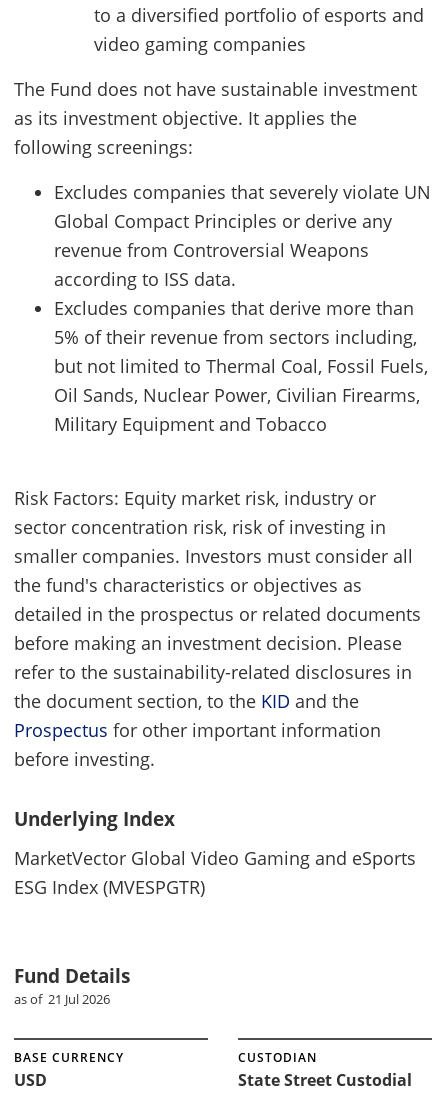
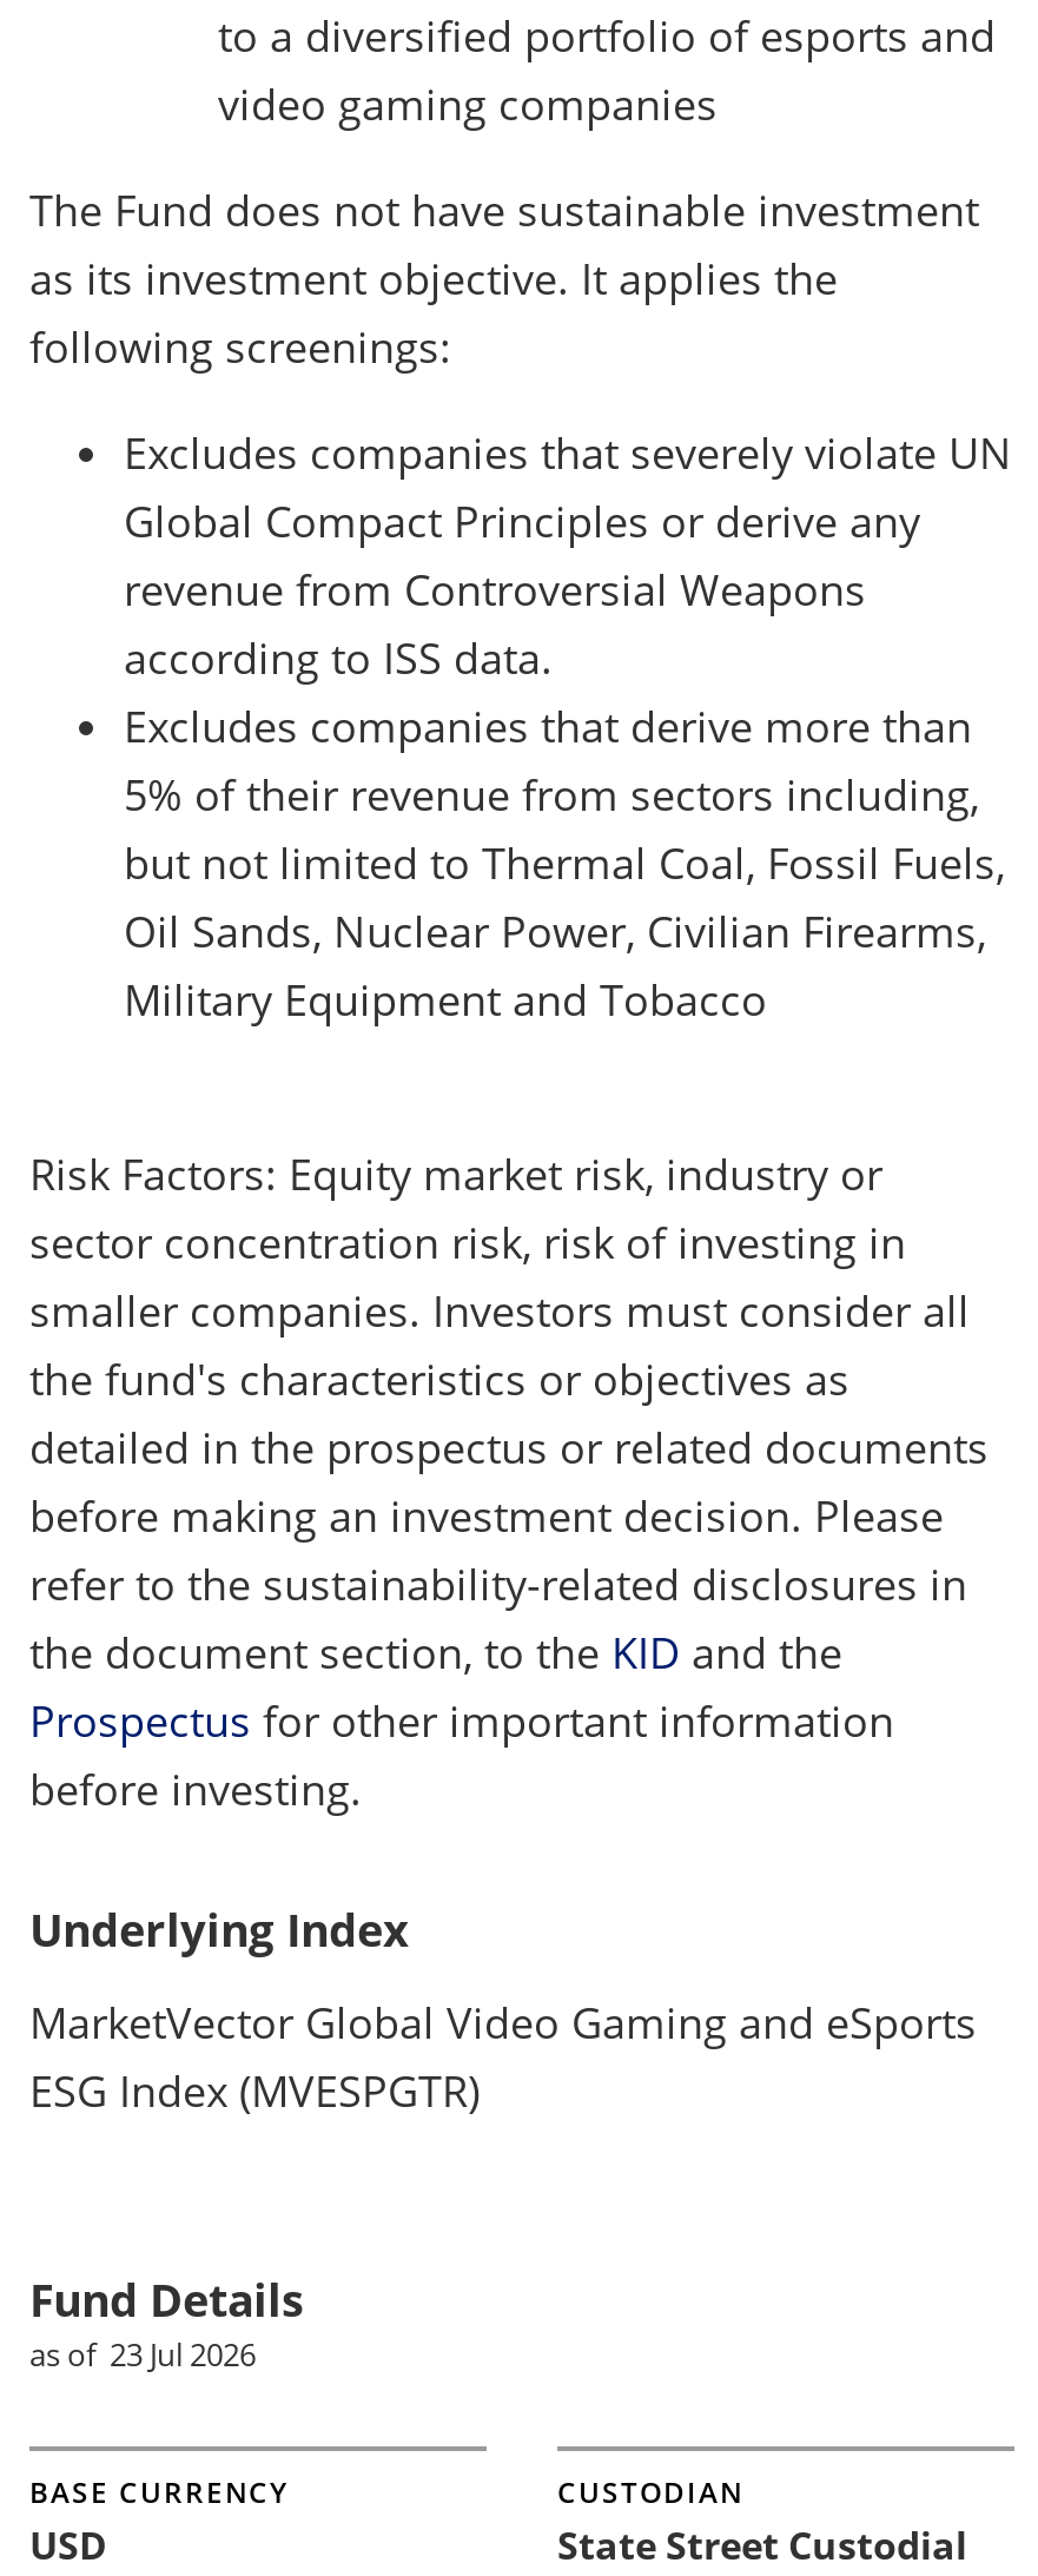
- as of 21 Jul 2026
+ as of 23 Jul 2026
